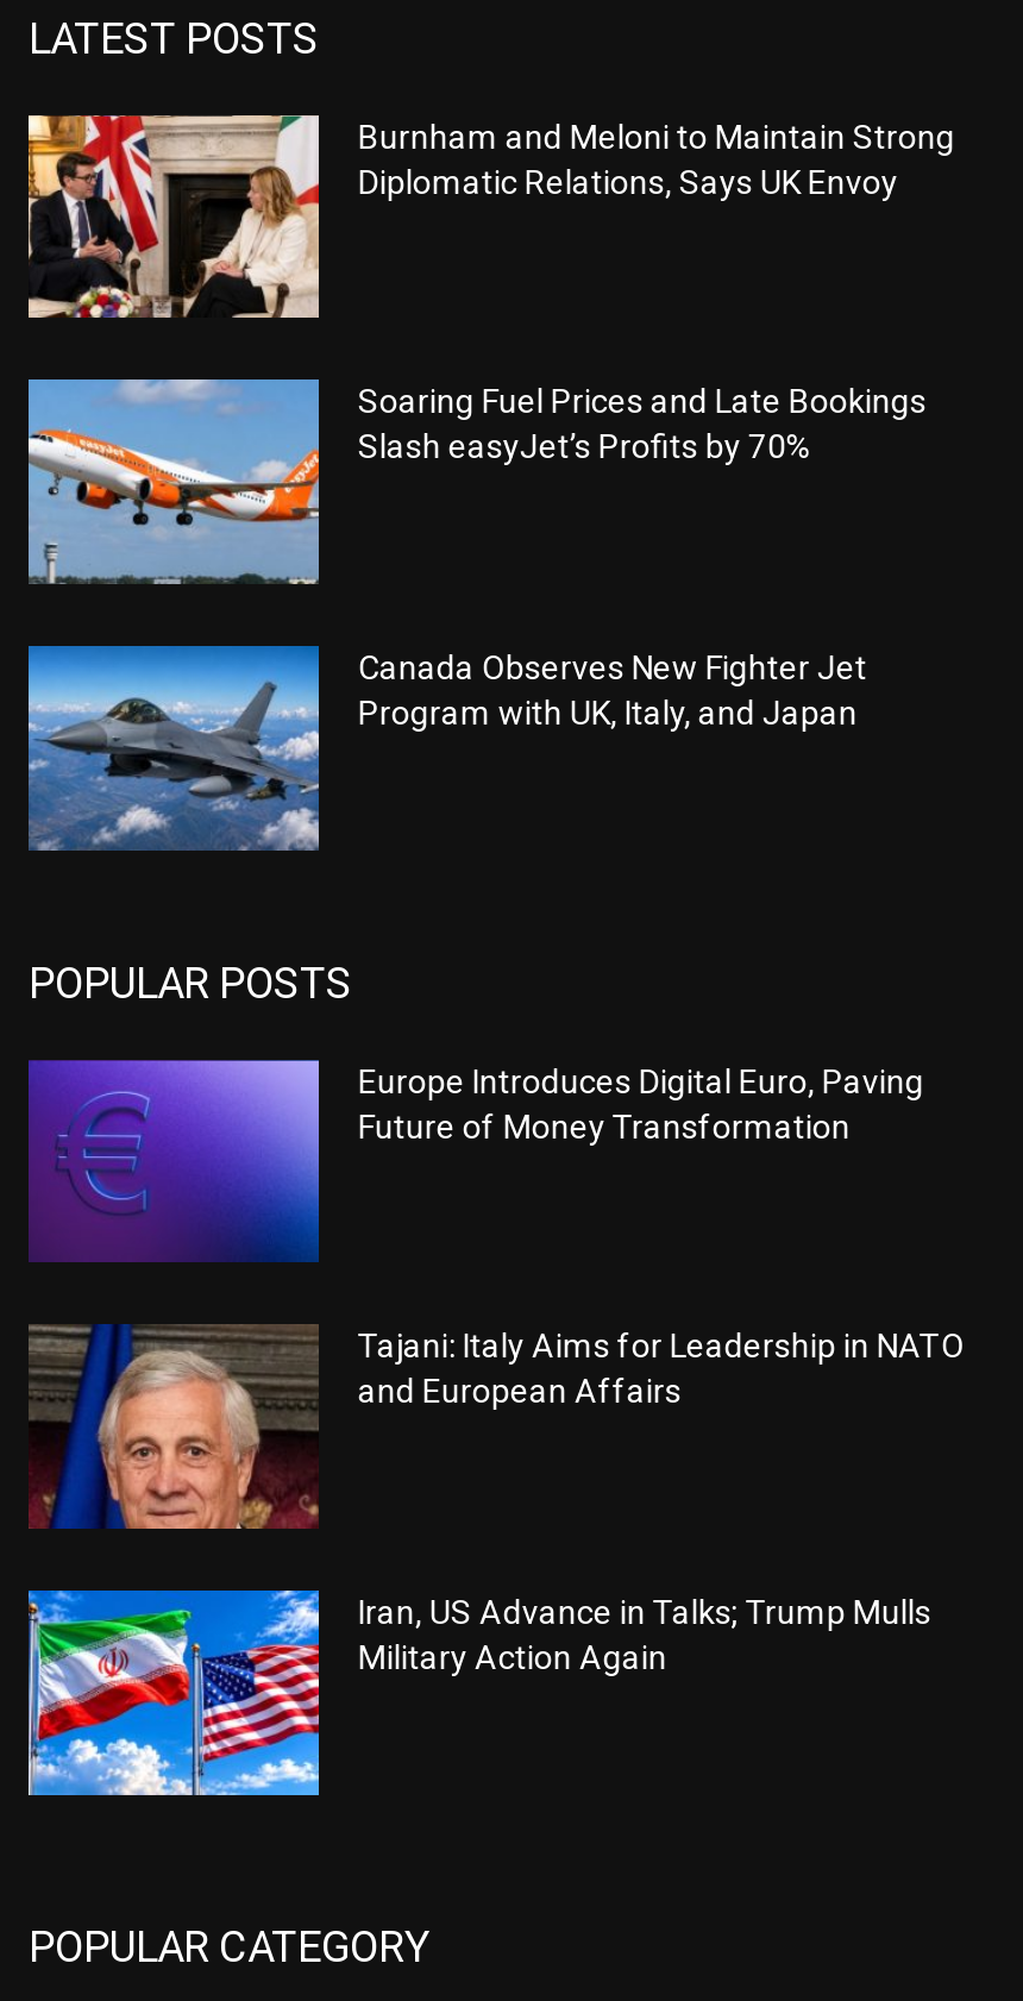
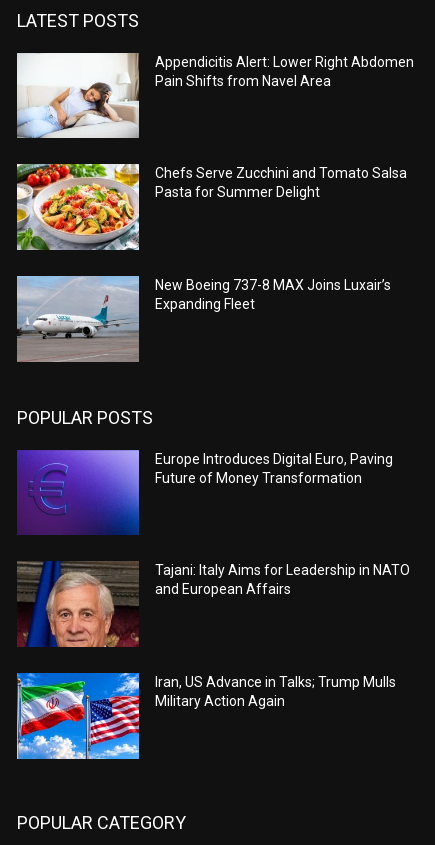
- [image]
- Burnham and Meloni to Maintain Strong
- Diplomatic Relations, Says UK Envoy
+ [image]
+ Appendicitis Alert: Lower Right Abdomen
+ Pain Shifts from Navel Area

- [image]
- Soaring Fuel Prices and Late Bookings
- Slash easyJet’s Profits by 70%
+ [image]
+ Chefs Serve Zucchini and Tomato Salsa
+ Pasta for Summer Delight

- [image]
- Canada Observes New Fighter Jet
- Program with UK, Italy, and Japan
+ [image]
+ New Boeing 737-8 MAX Joins Luxair’s
+ Expanding Fleet
